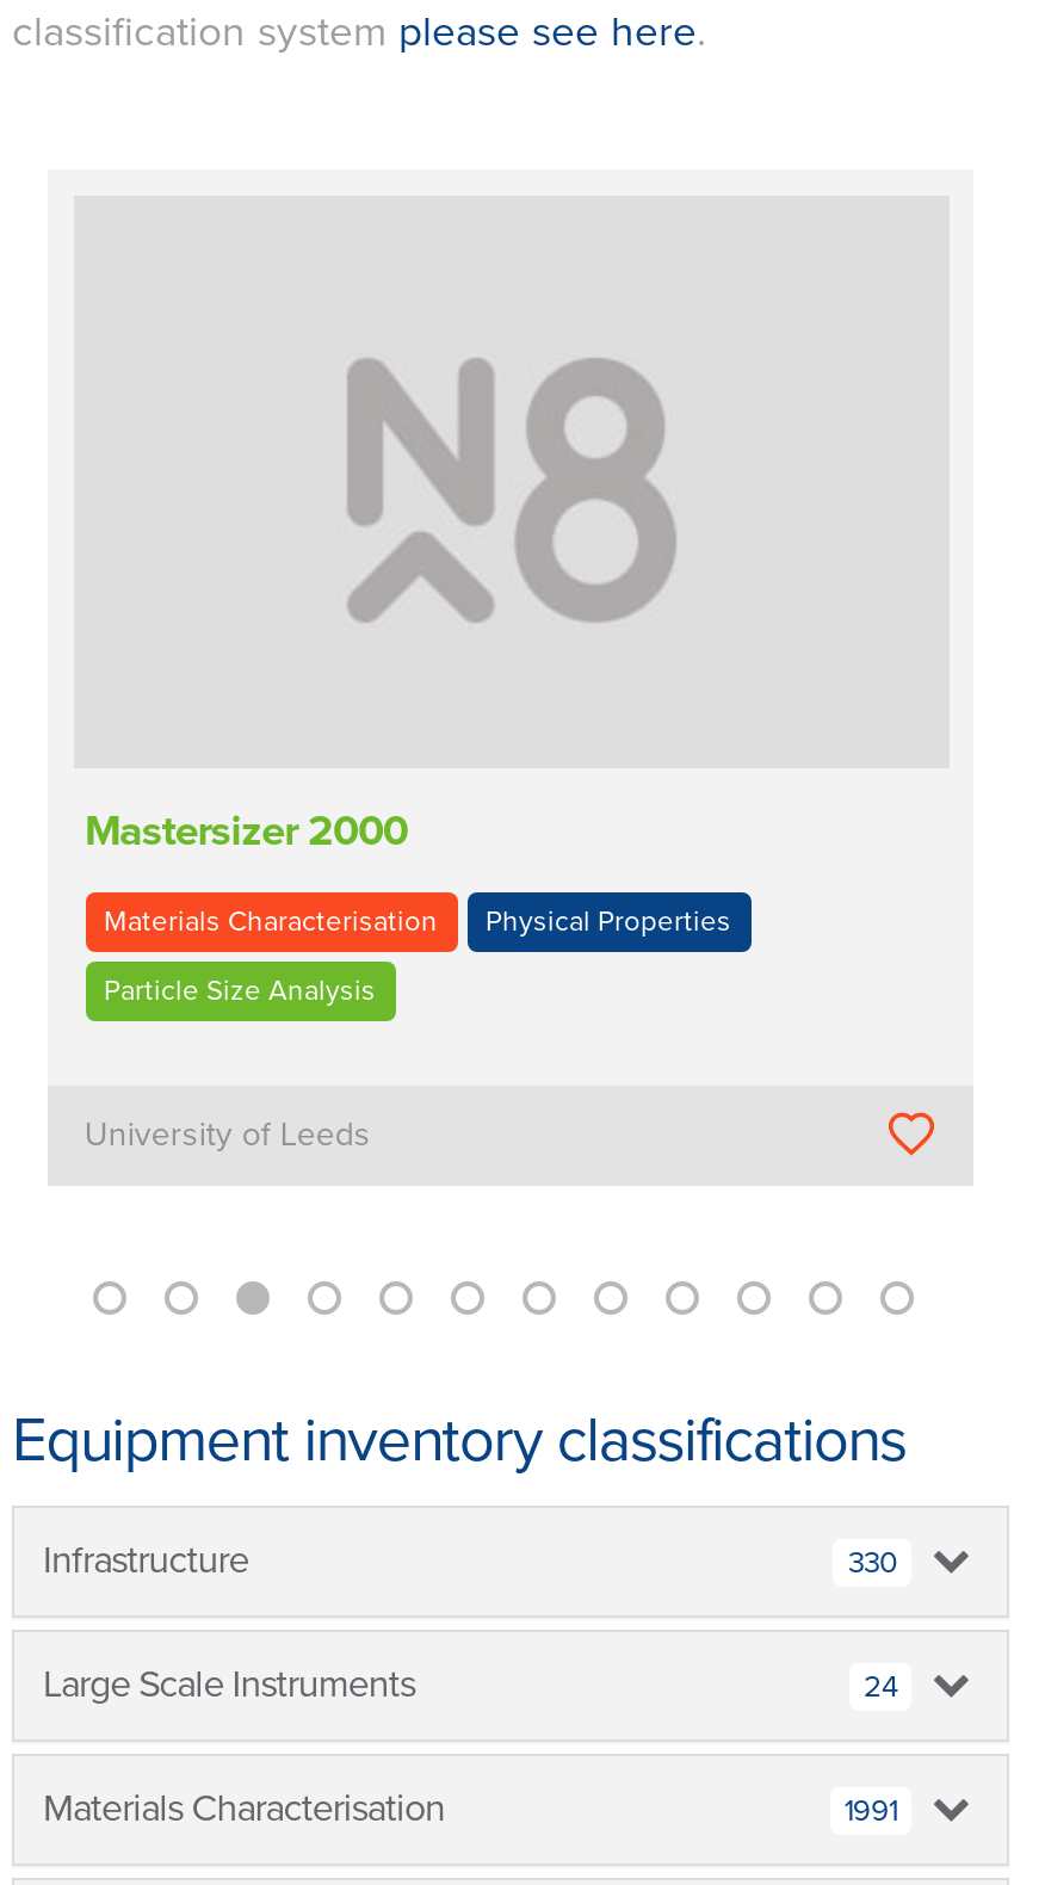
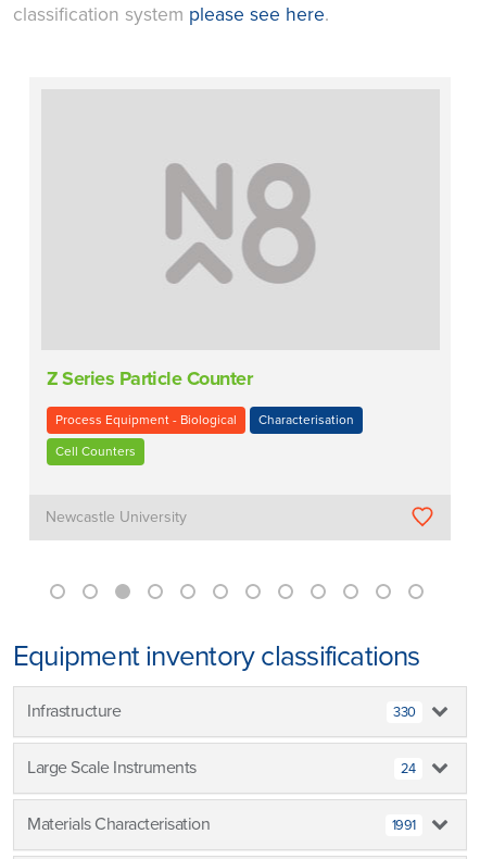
- Mastersizer 2000
+ Z Series Particle Counter

- Materials Characterisation
- Physical Properties
+ Process Equipment - Biological
+ Characterisation

- Particle Size Analysis
+ Cell Counters

- University of Leeds
+ Newcastle University
